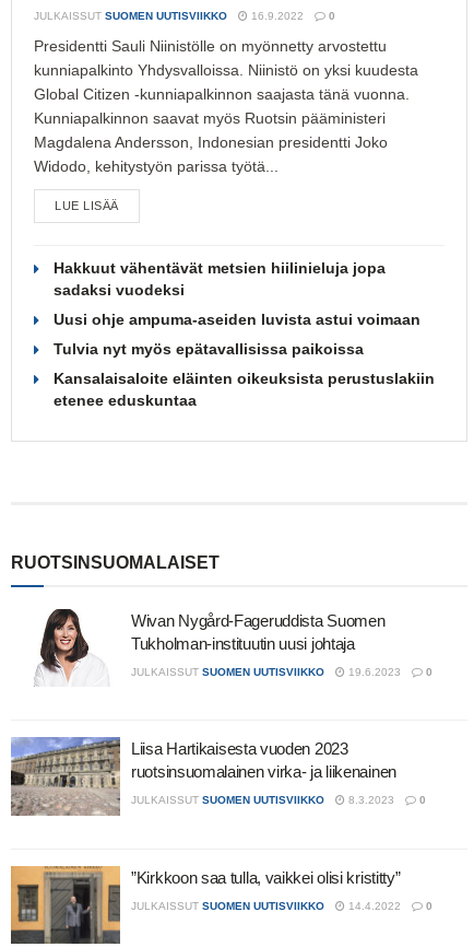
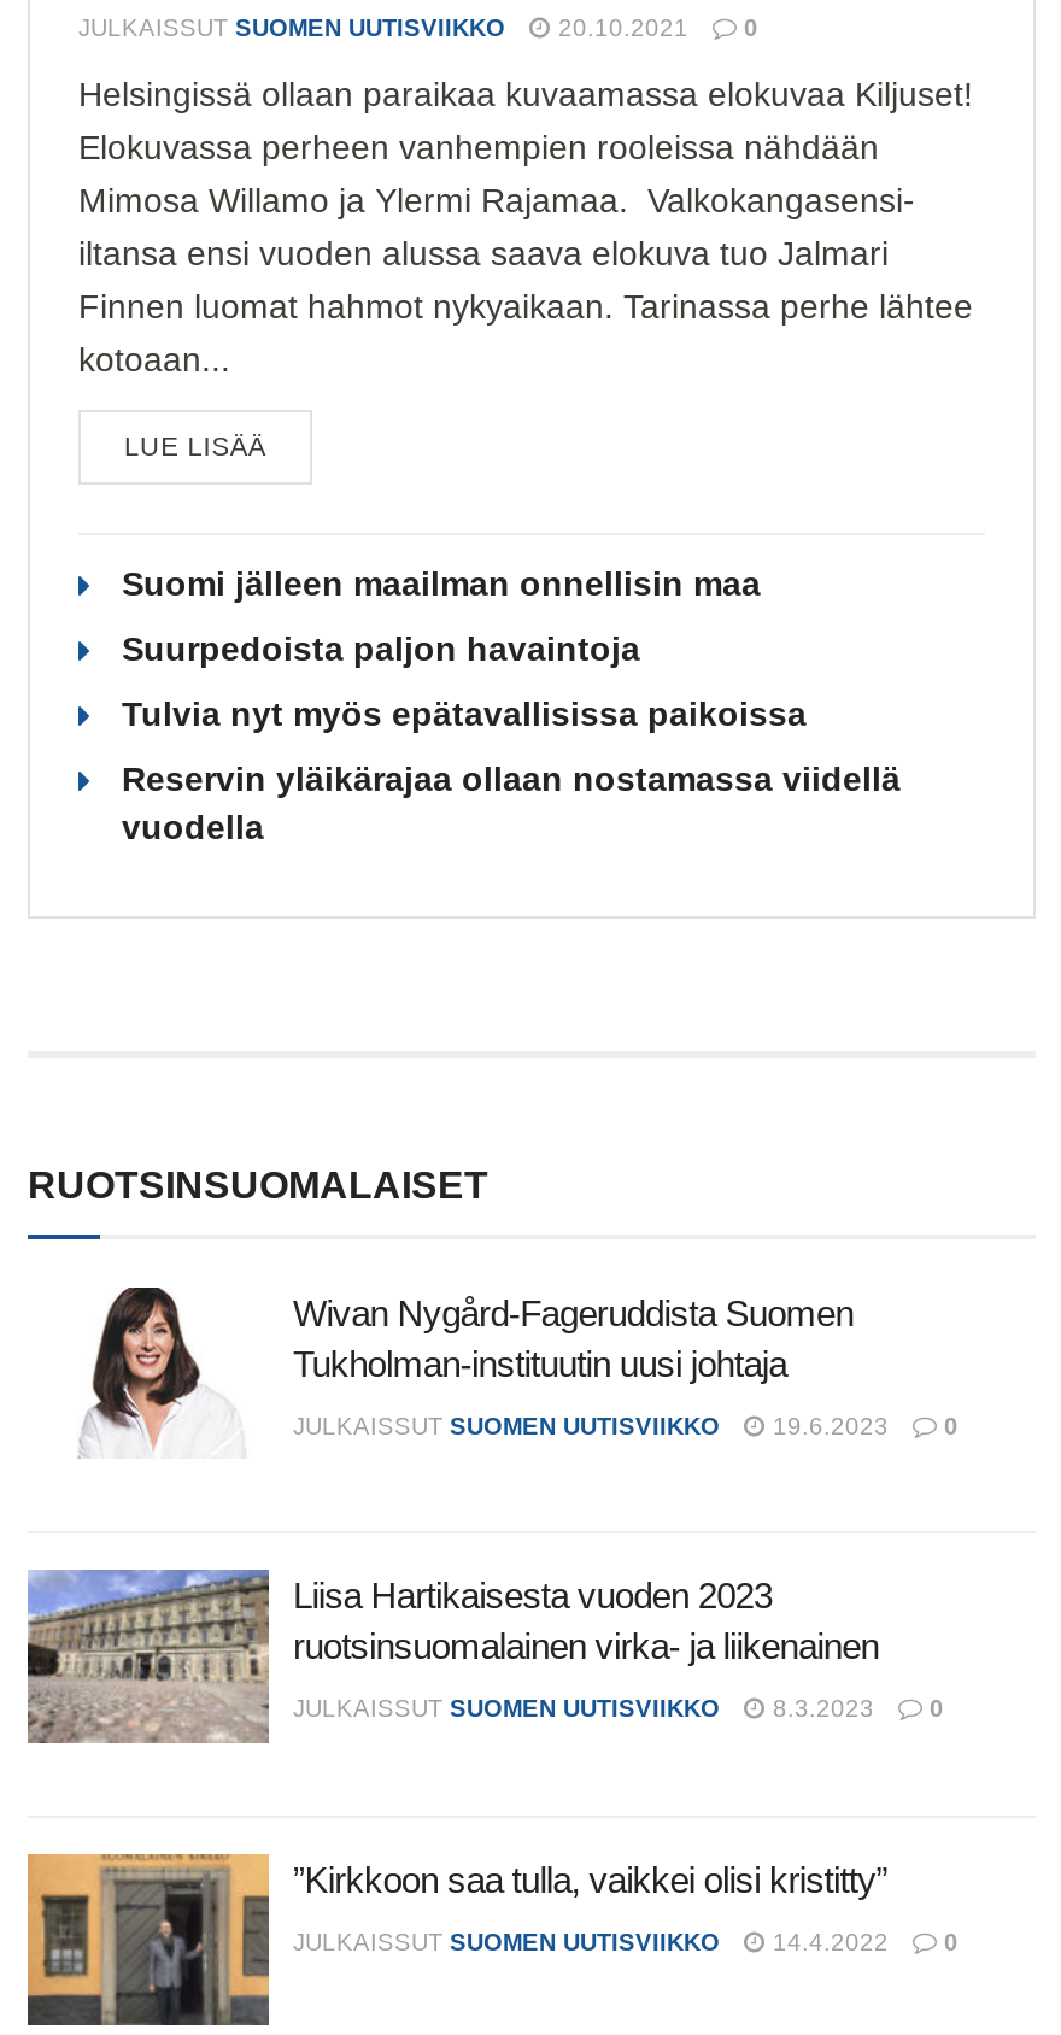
- JULKAISSUT SUOMEN UUTISVIIKKO 16.9.2022 0
+ JULKAISSUT SUOMEN UUTISVIIKKO 20.10.2021 0

- Presidentti Sauli Niinistölle on myönnetty arvostettu
- kunniapalkinto Yhdysvalloissa. Niinistö on yksi kuudesta
- Global Citizen -kunniapalkinnon saajasta tänä vuonna.
- Kunniapalkinnon saavat myös Ruotsin pääministeri
- Magdalena Andersson, Indonesian presidentti Joko
- Widodo, kehitystyön parissa työtä...
+ Helsingissä ollaan paraikaa kuvaamassa elokuvaa Kiljuset!
+ Elokuvassa perheen vanhempien rooleissa nähdään
+ Mimosa Willamo ja Ylermi Rajamaa. Valkokangasensi-
+ iltansa ensi vuoden alussa saava elokuva tuo Jalmari
+ Finnen luomat hahmot nykyaikaan. Tarinassa perhe lähtee
+ kotoaan...

- Hakkuut vähentävät metsien hiilinieluja jopa
- sadaksi vuodeksi
+ Suomi jälleen maailman onnellisin maa

- Uusi ohje ampuma-aseiden luvista astui voimaan
+ Suurpedoista paljon havaintoja

- Kansalaisaloite eläinten oikeuksista perustuslakiin
- etenee eduskuntaa
+ Reservin yläikärajaa ollaan nostamassa viidellä
+ vuodella
